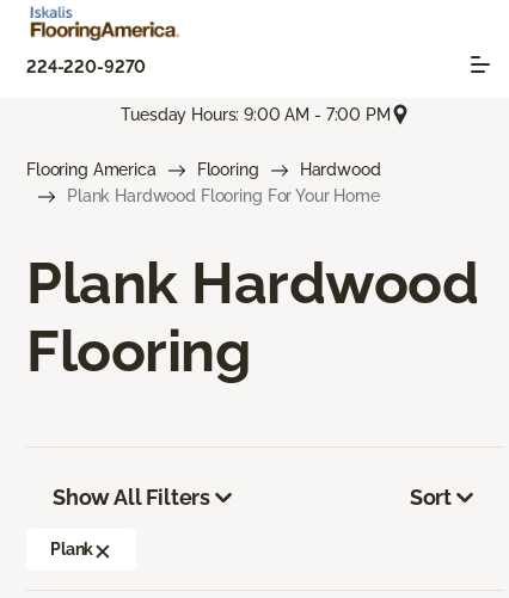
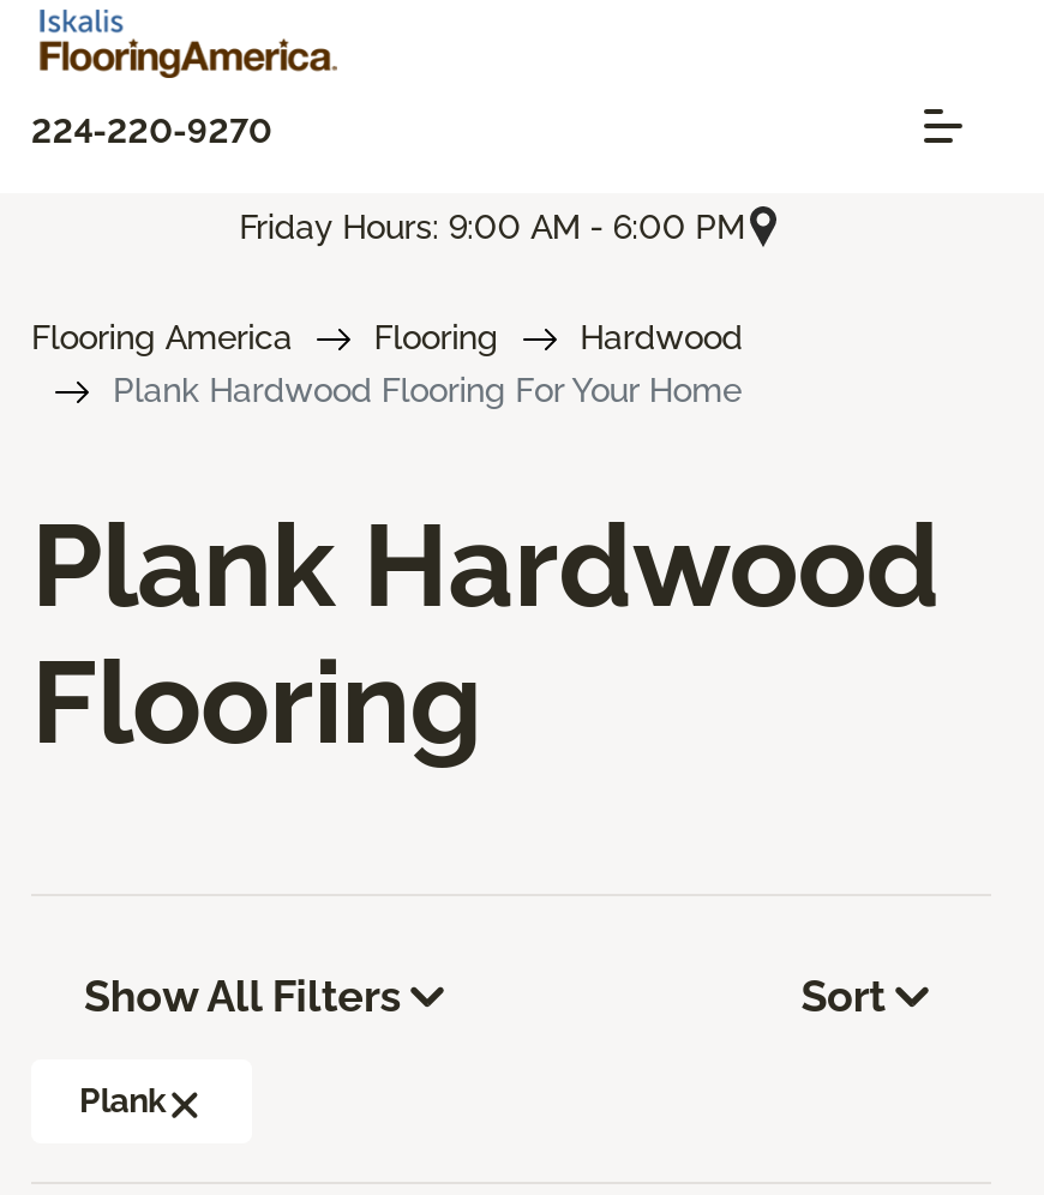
- Tuesday Hours: 9:00 AM - 7:00 PM
+ Friday Hours: 9:00 AM - 6:00 PM
